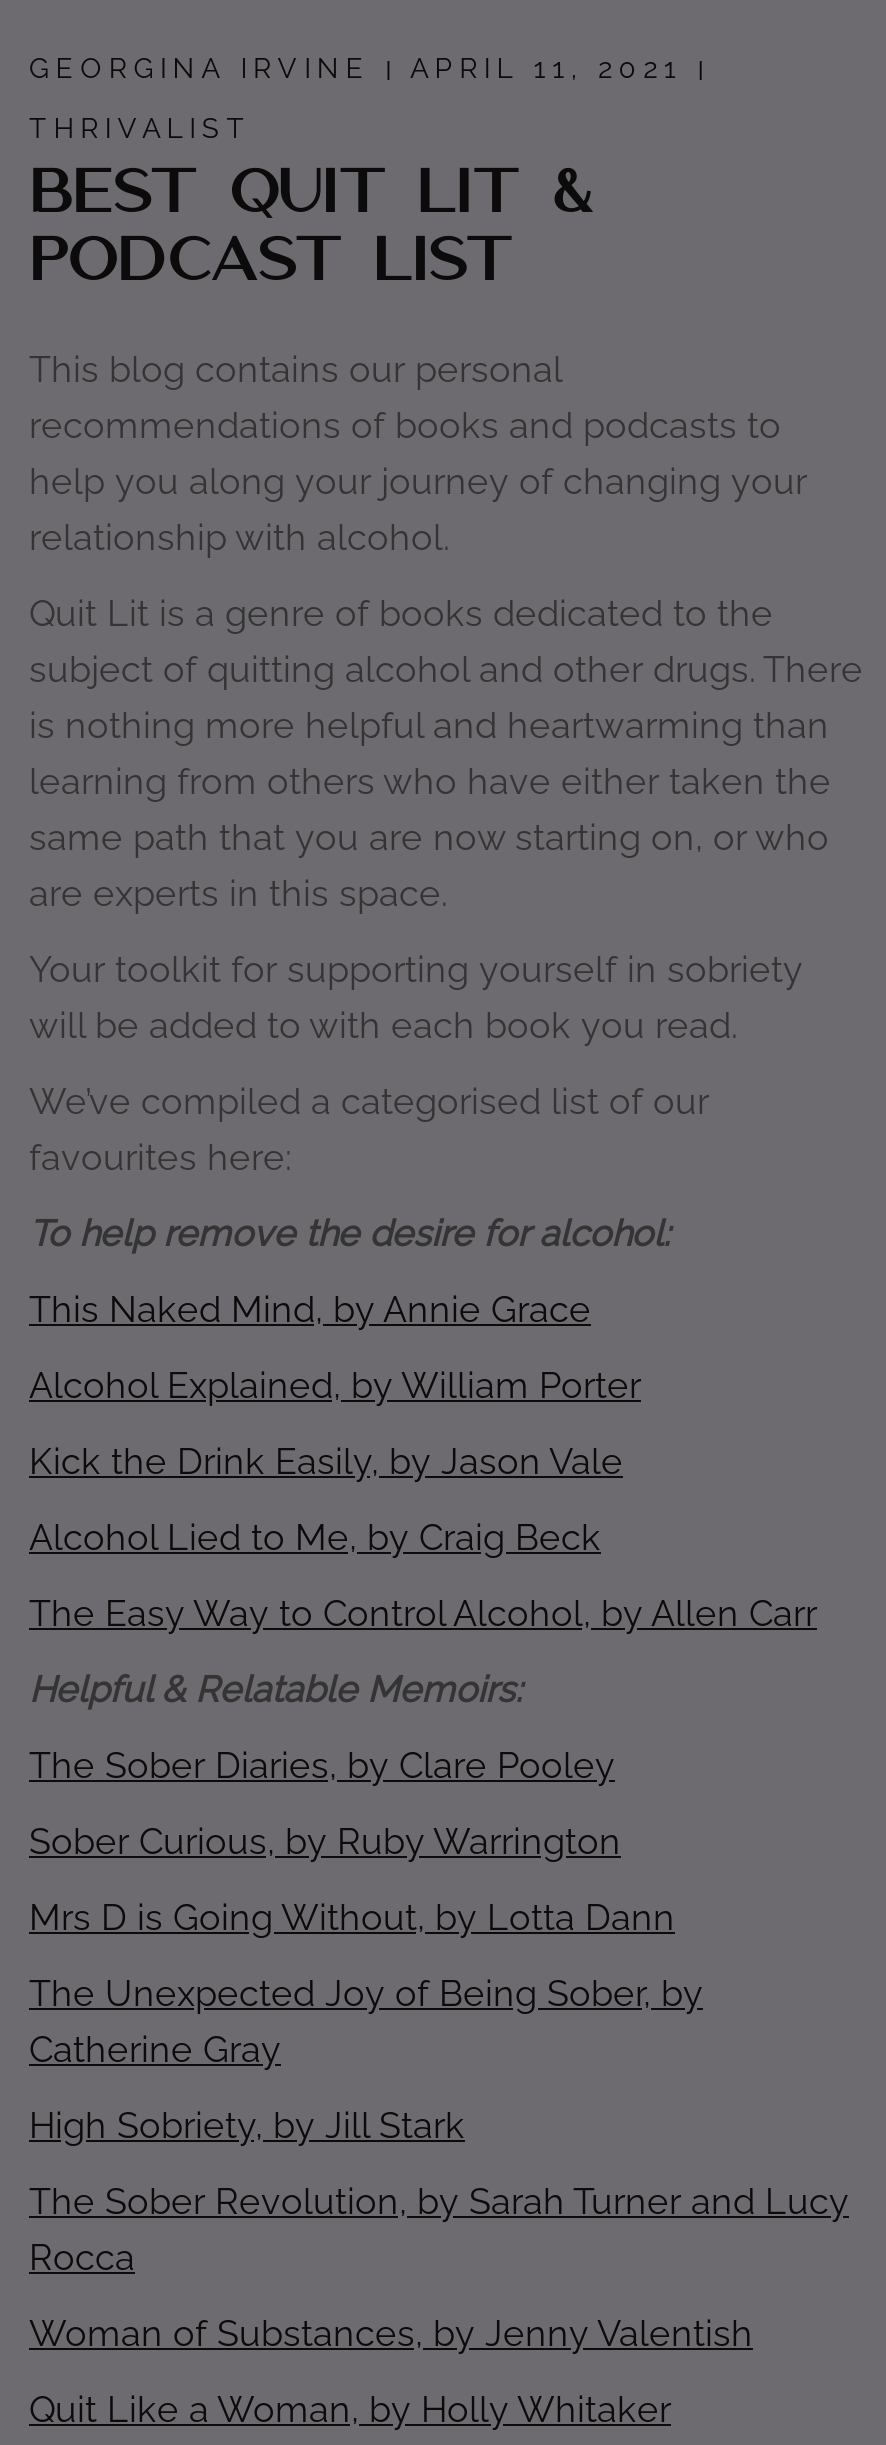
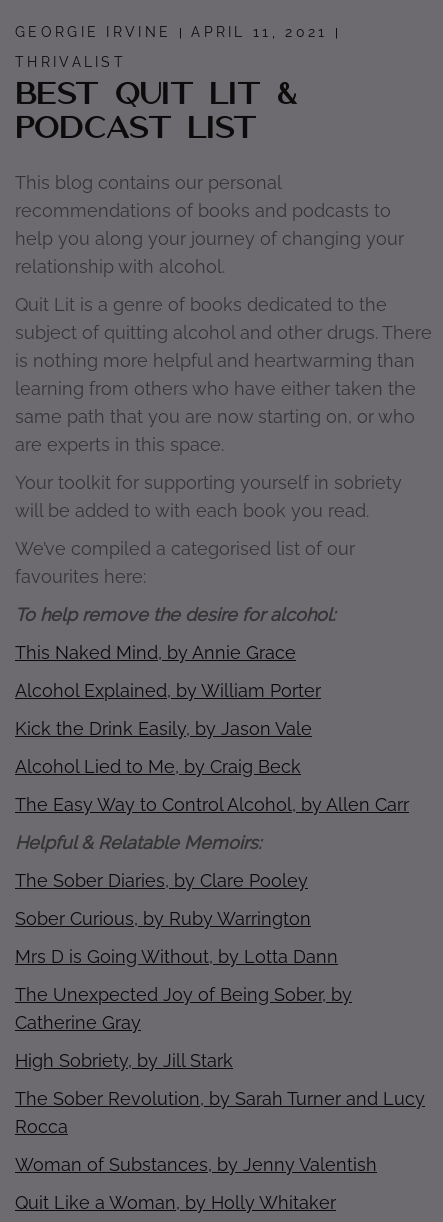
- GEORGINA IRVINE
+ GEORGIE IRVINE
